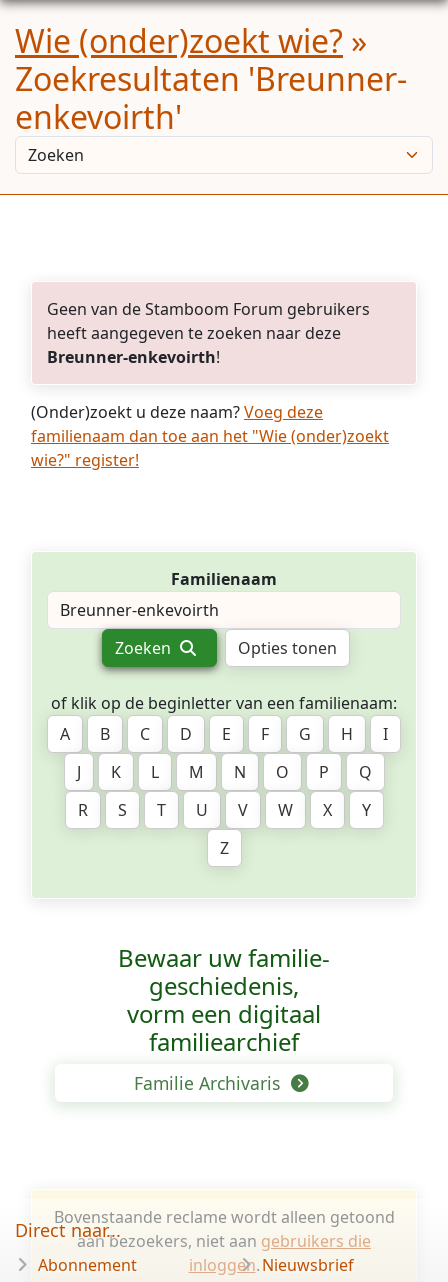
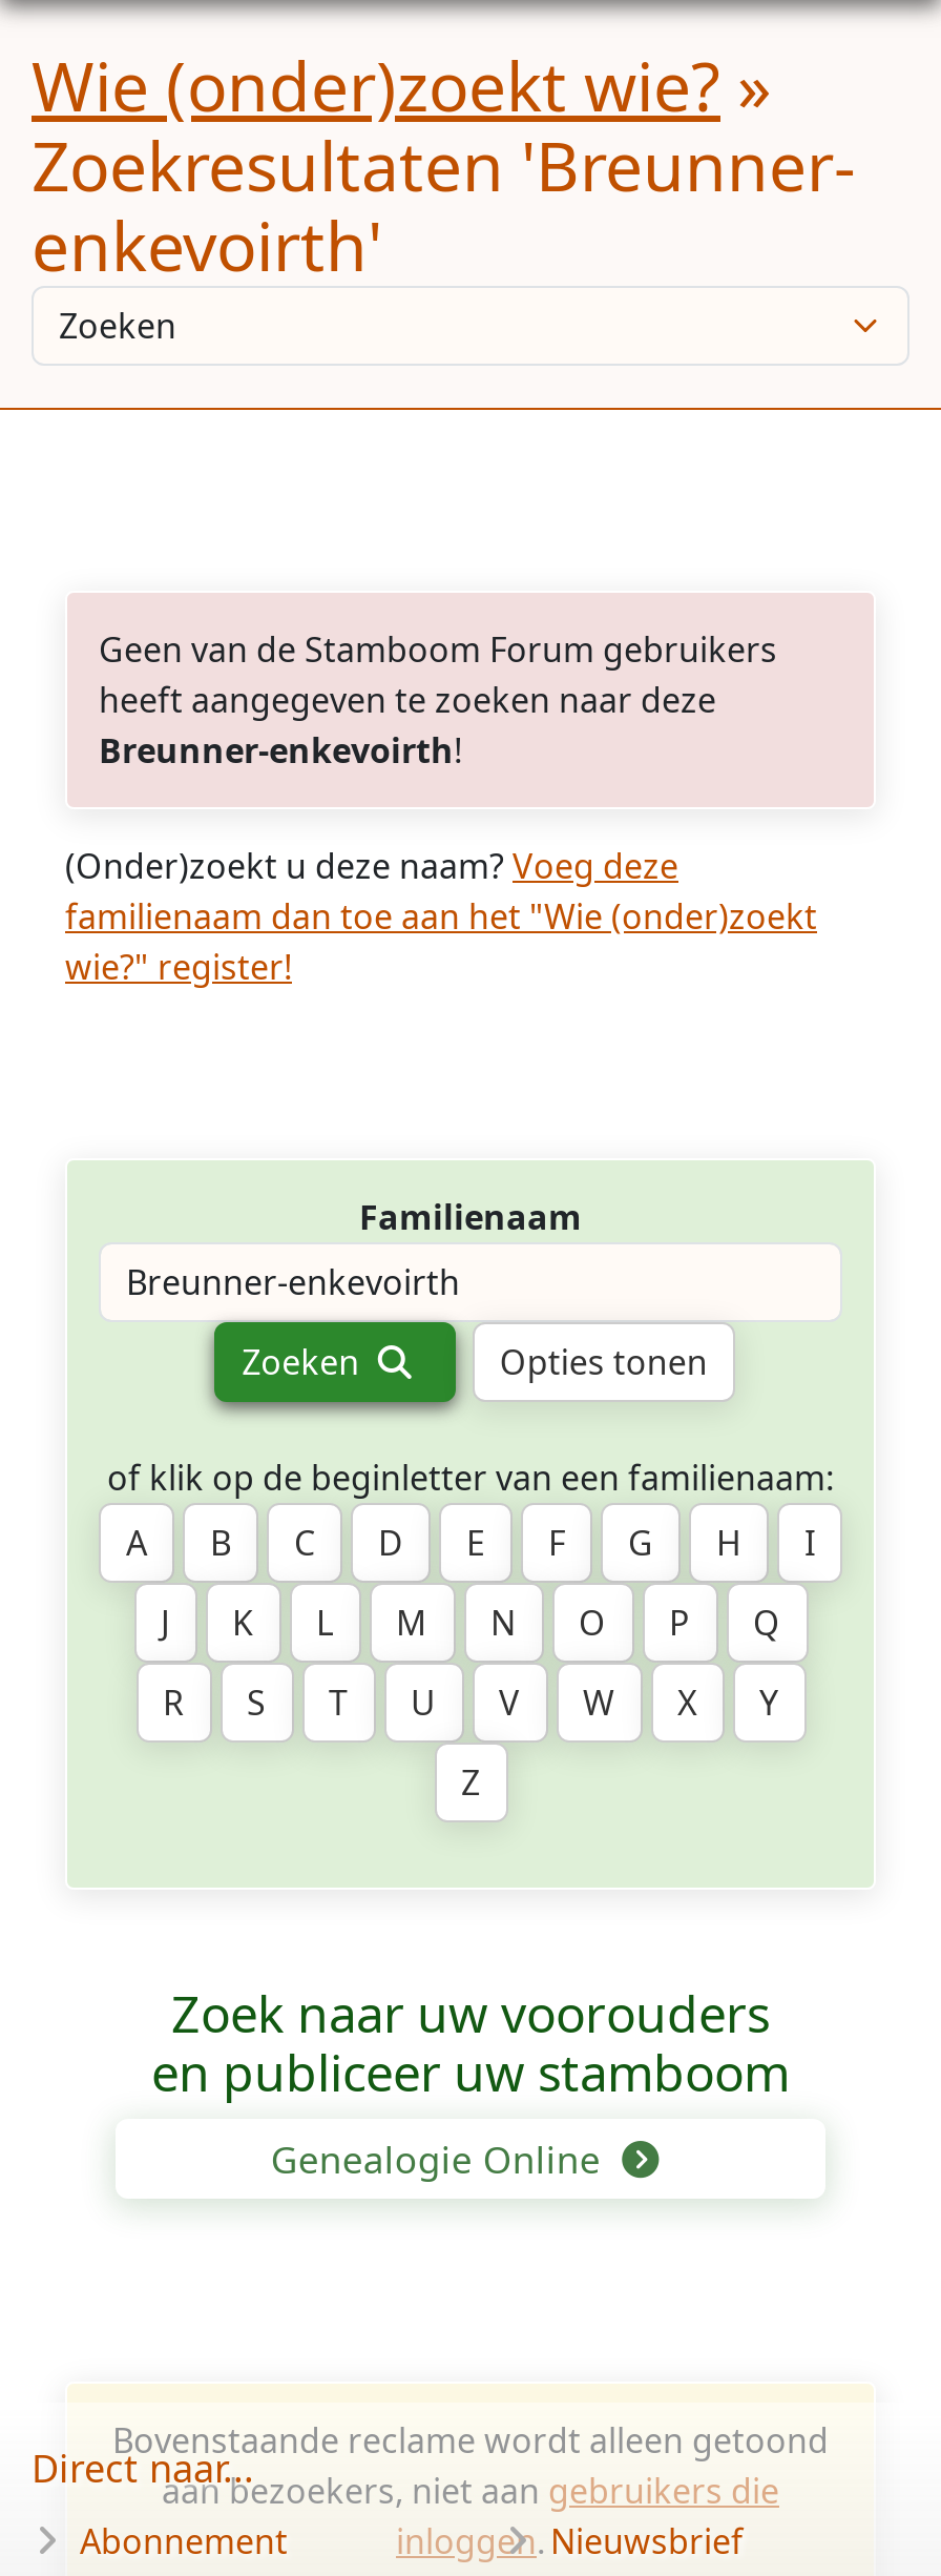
- Bewaar uw familie
- geschiedenis,
- vorm een digitaal
- familiearchief
- Familie Archivaris
+ Zoek naar uw voorouders
+ en publiceer uw stamboom
+ Genealogie Online
